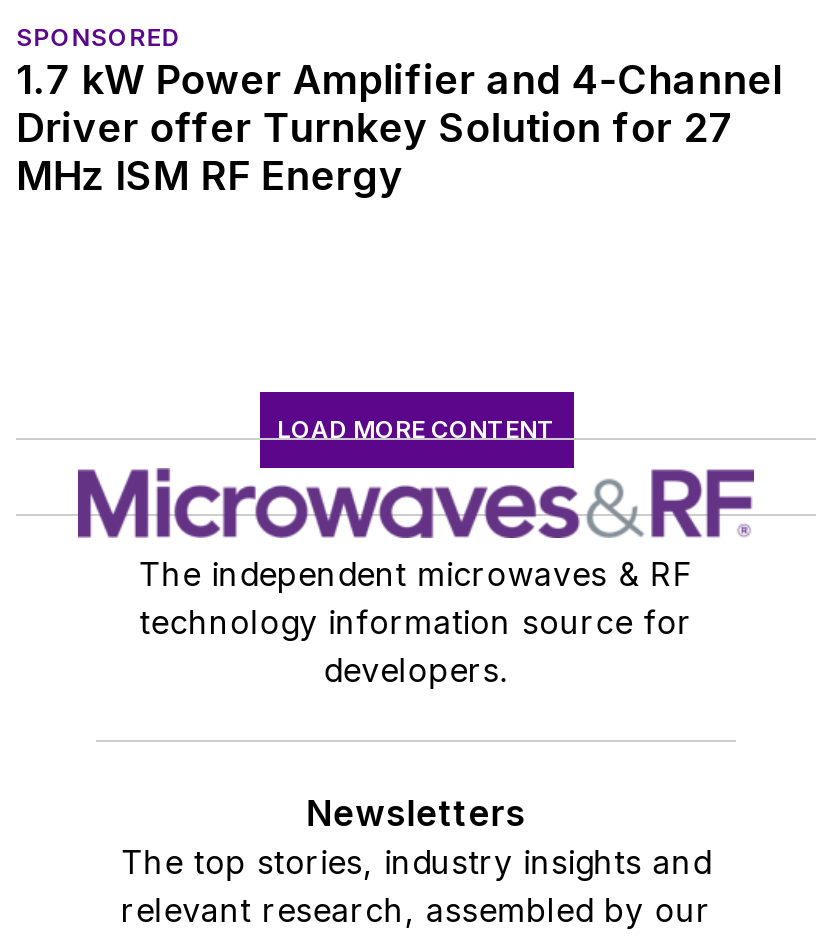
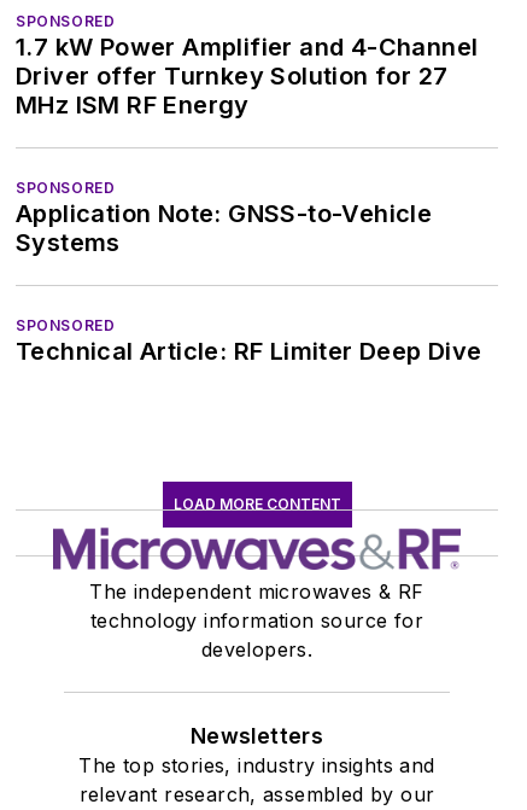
+ SPONSORED
+ Application Note: GNSS-to-Vehicle
+ Systems
+ SPONSORED
+ Technical Article: RF Limiter Deep Dive
